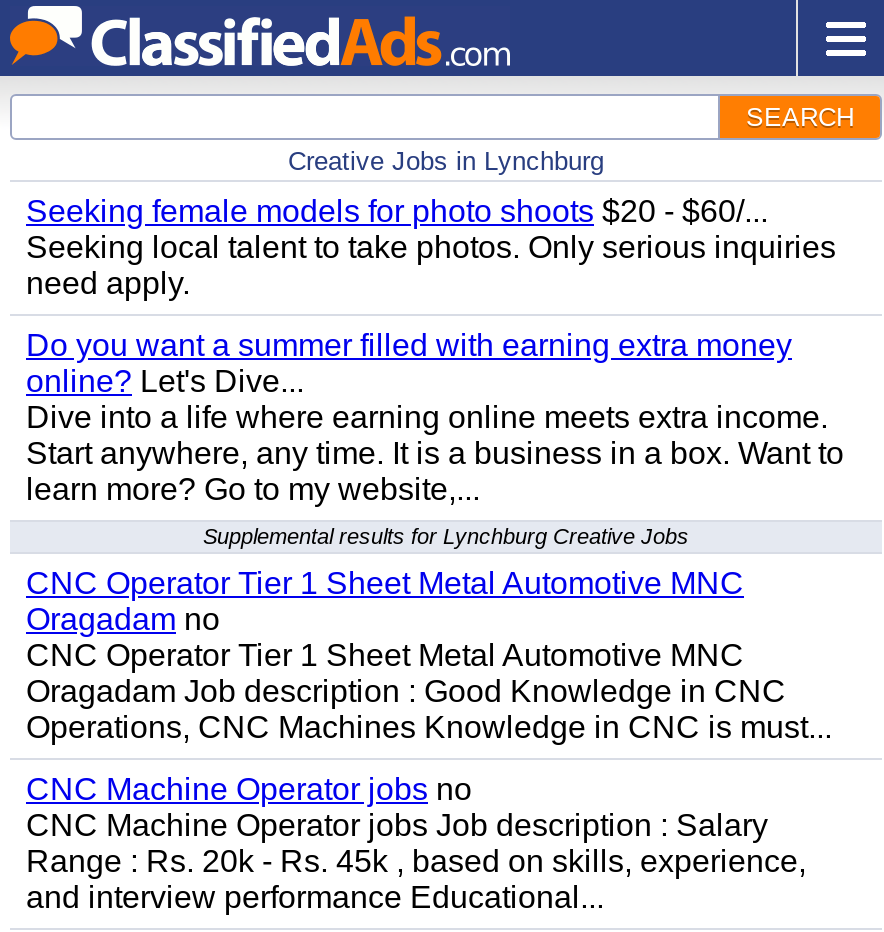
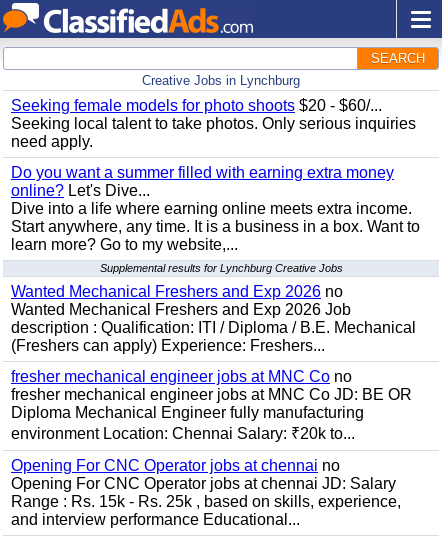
- CNC Operator Tier 1 Sheet Metal Automotive MNC
- Oragadam no
- CNC Operator Tier 1 Sheet Metal Automotive MNC
- Oragadam Job description : Good Knowledge in CNC
- Operations, CNC Machines Knowledge in CNC is must...
- CNC Machine Operator jobs no
- CNC Machine Operator jobs Job description : Salary
- Range : Rs. 20k - Rs. 45k , based on skills, experience,
+ Wanted Mechanical Freshers and Exp 2026 no
+ Wanted Mechanical Freshers and Exp 2026 Job
+ description : Qualification: ITI / Diploma / B.E. Mechanical
+ (Freshers can apply) Experience: Freshers...
+ fresher mechanical engineer jobs at MNC Co no
+ fresher mechanical engineer jobs at MNC Co JD: BE OR
+ Diploma Mechanical Engineer fully manufacturing
+ environment Location: Chennai Salary: ₹20k to...
+ Opening For CNC Operator jobs at chennai no
+ Opening For CNC Operator jobs at chennai JD: Salary
+ Range : Rs. 15k - Rs. 25k , based on skills, experience,
